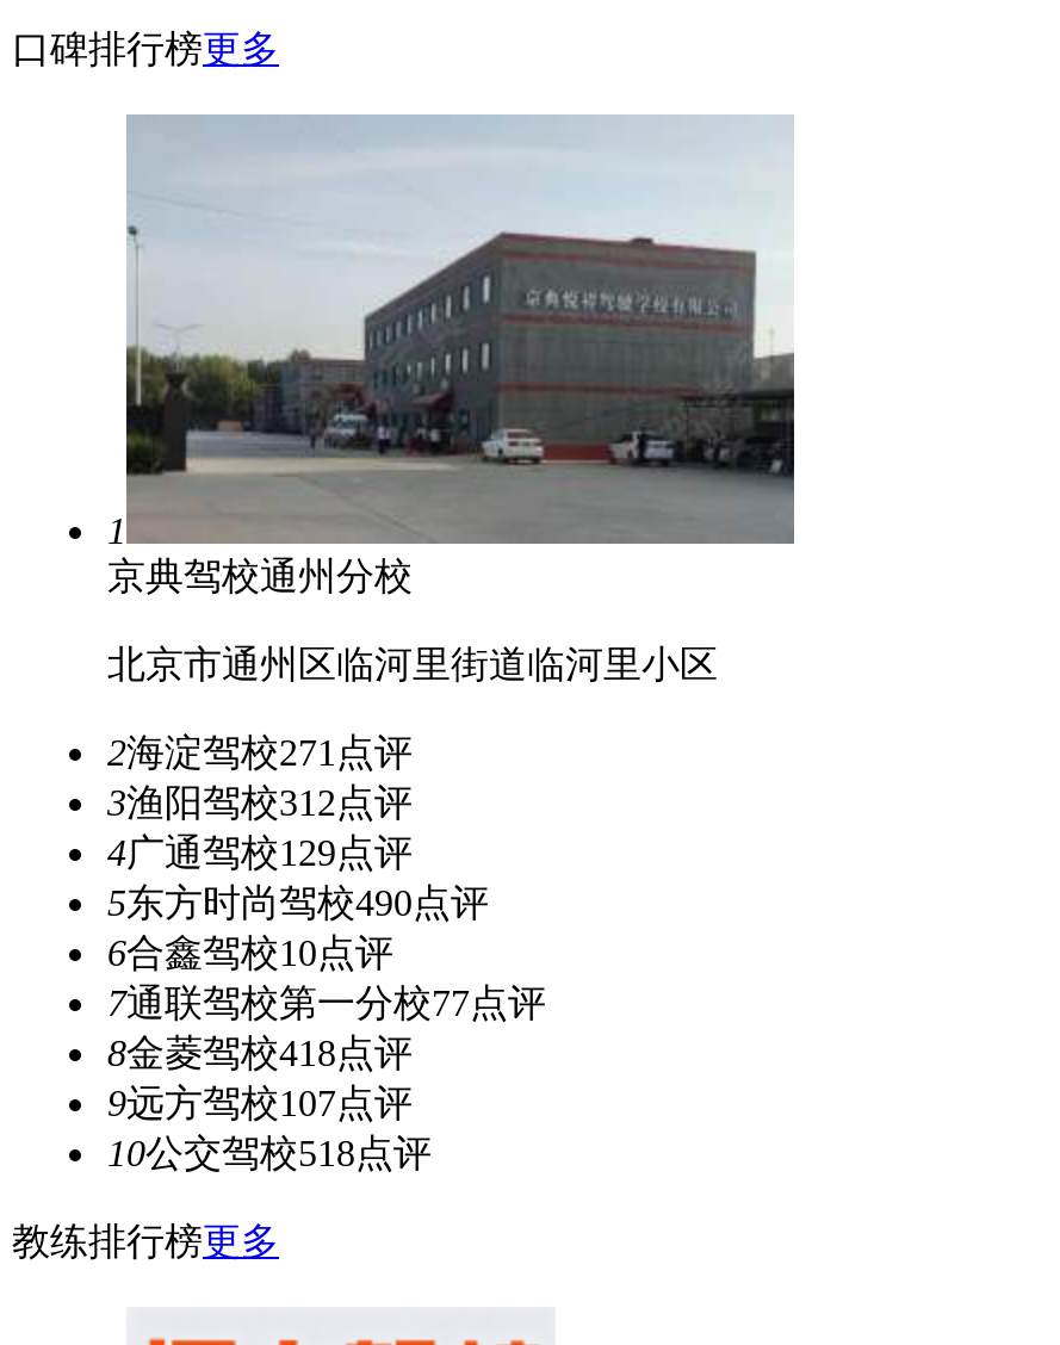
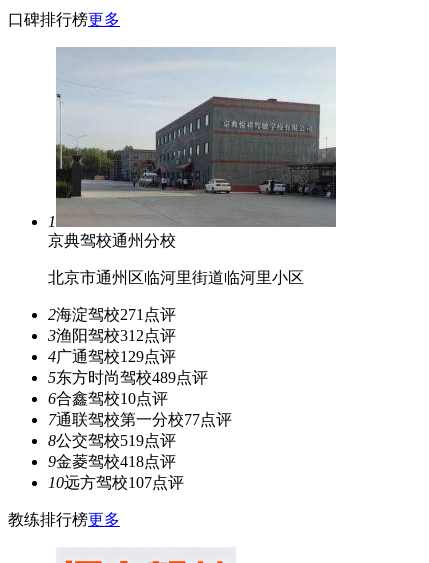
- 5东方时尚驾校490点评
+ 5东方时尚驾校489点评

- 8金菱驾校418点评
+ 8公交驾校519点评

- 9远方驾校107点评
+ 9金菱驾校418点评

- 10公交驾校518点评
+ 10远方驾校107点评
